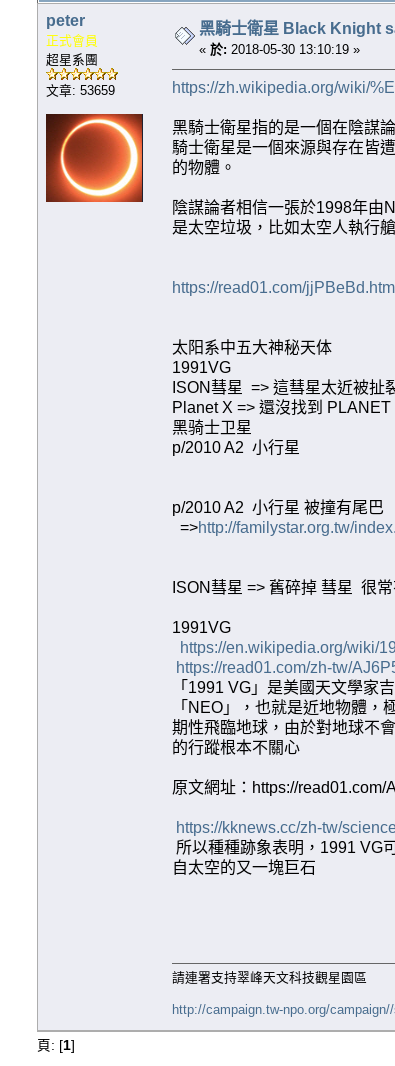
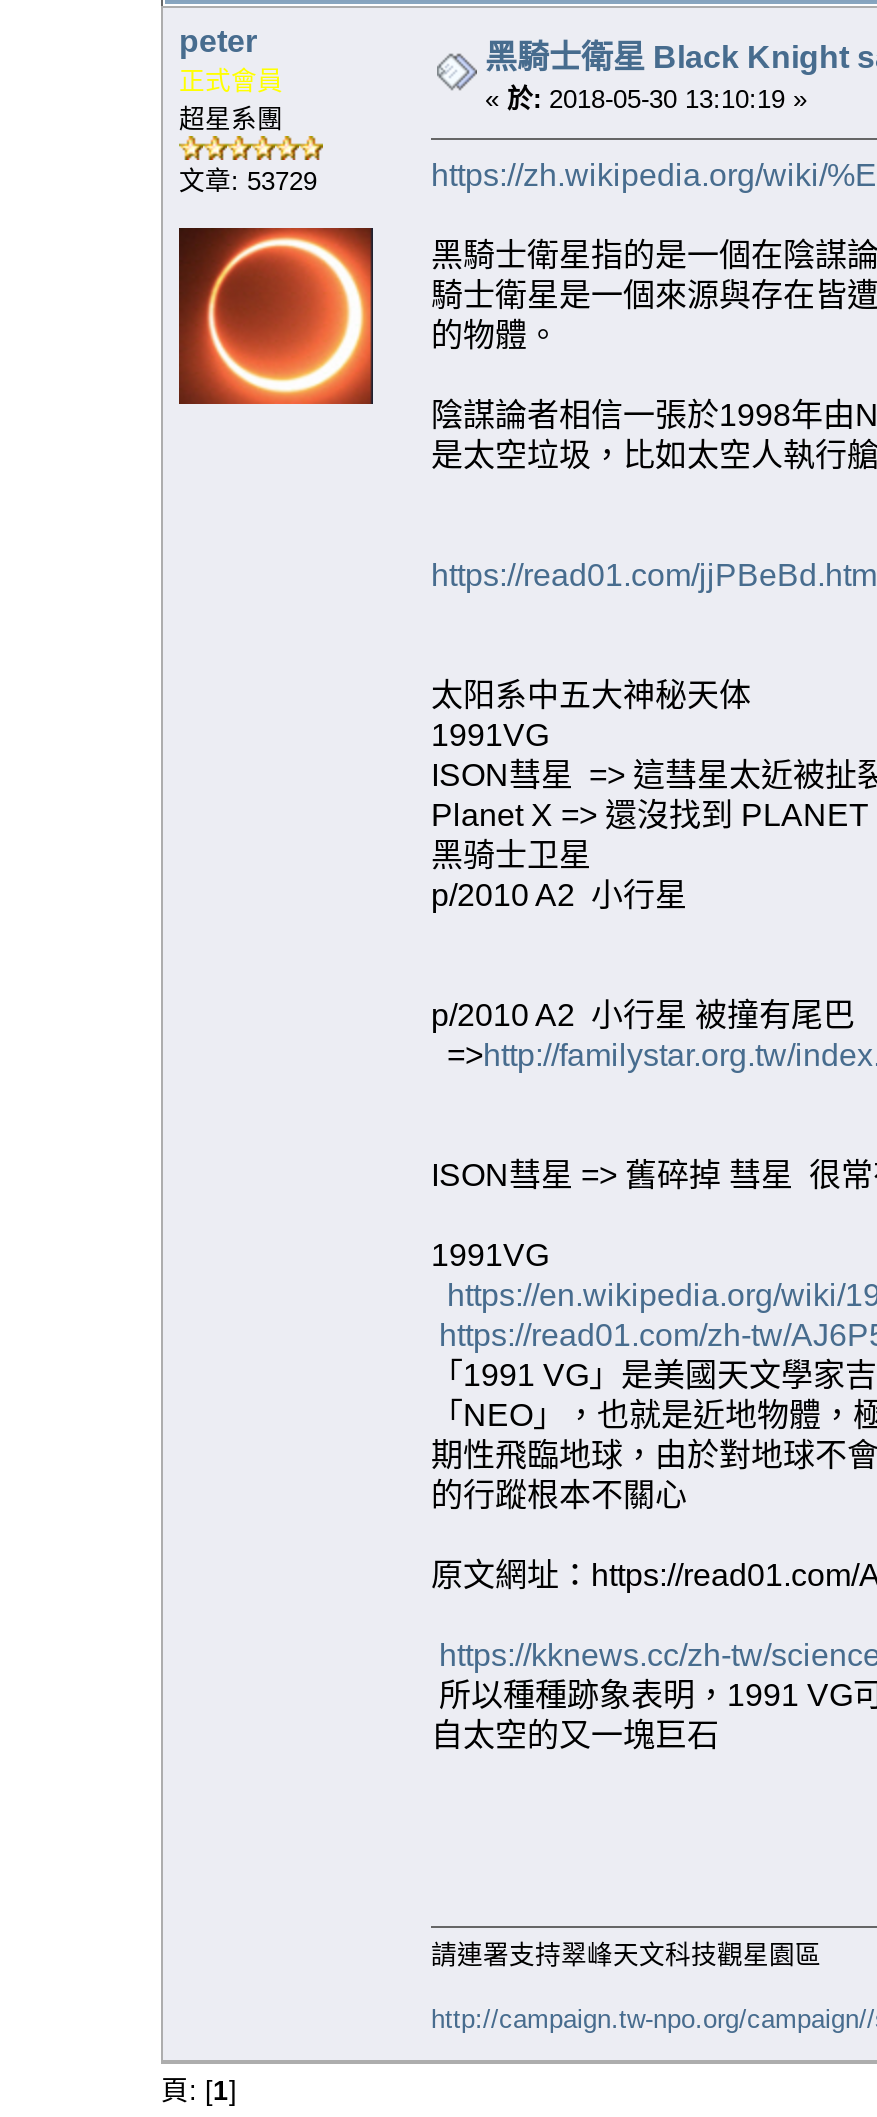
- 文章: 53659
+ 文章: 53729
